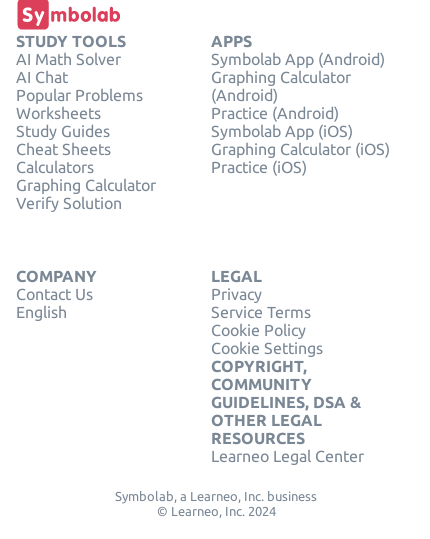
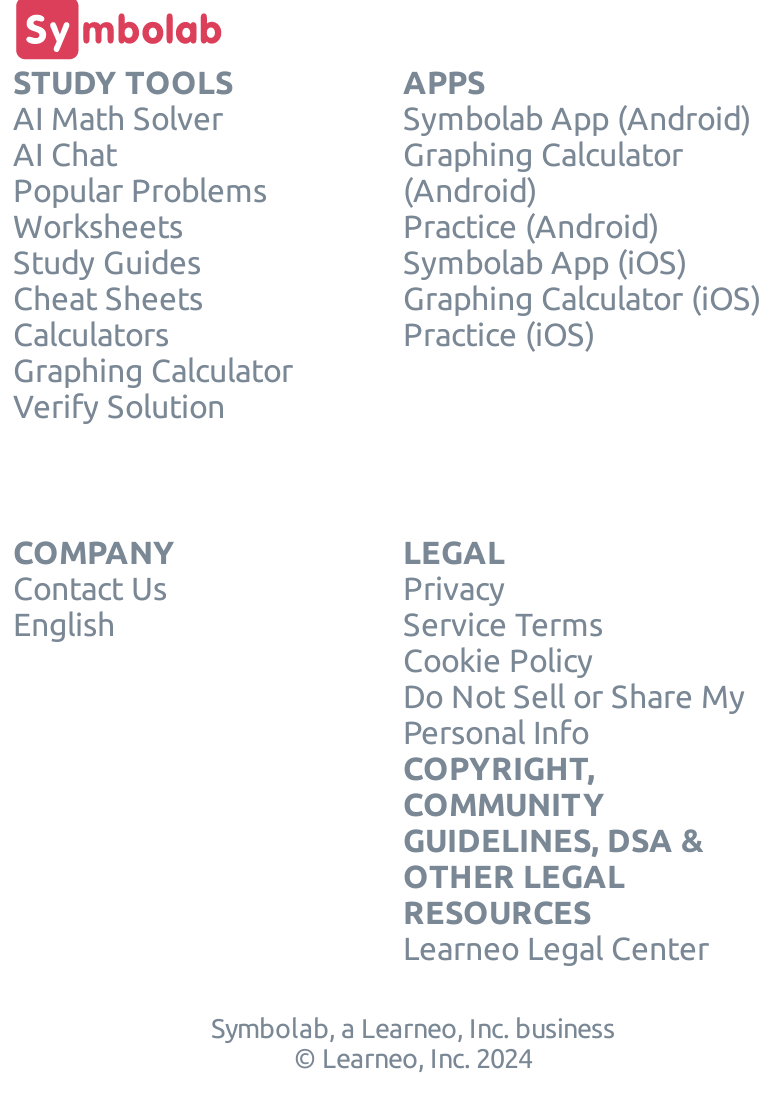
- Cookie Settings
+ Do Not Sell or Share My
+ Personal Info
